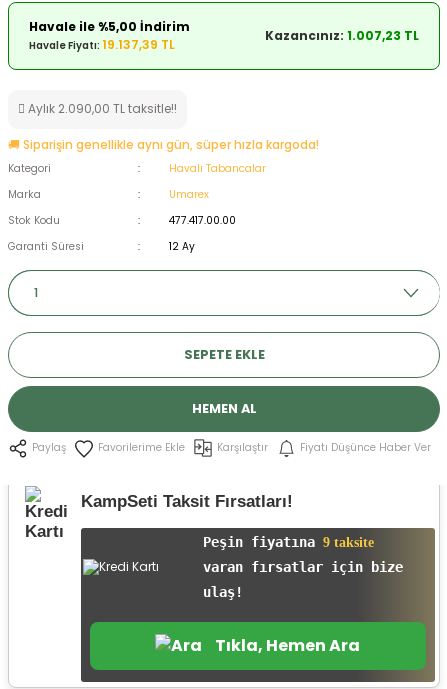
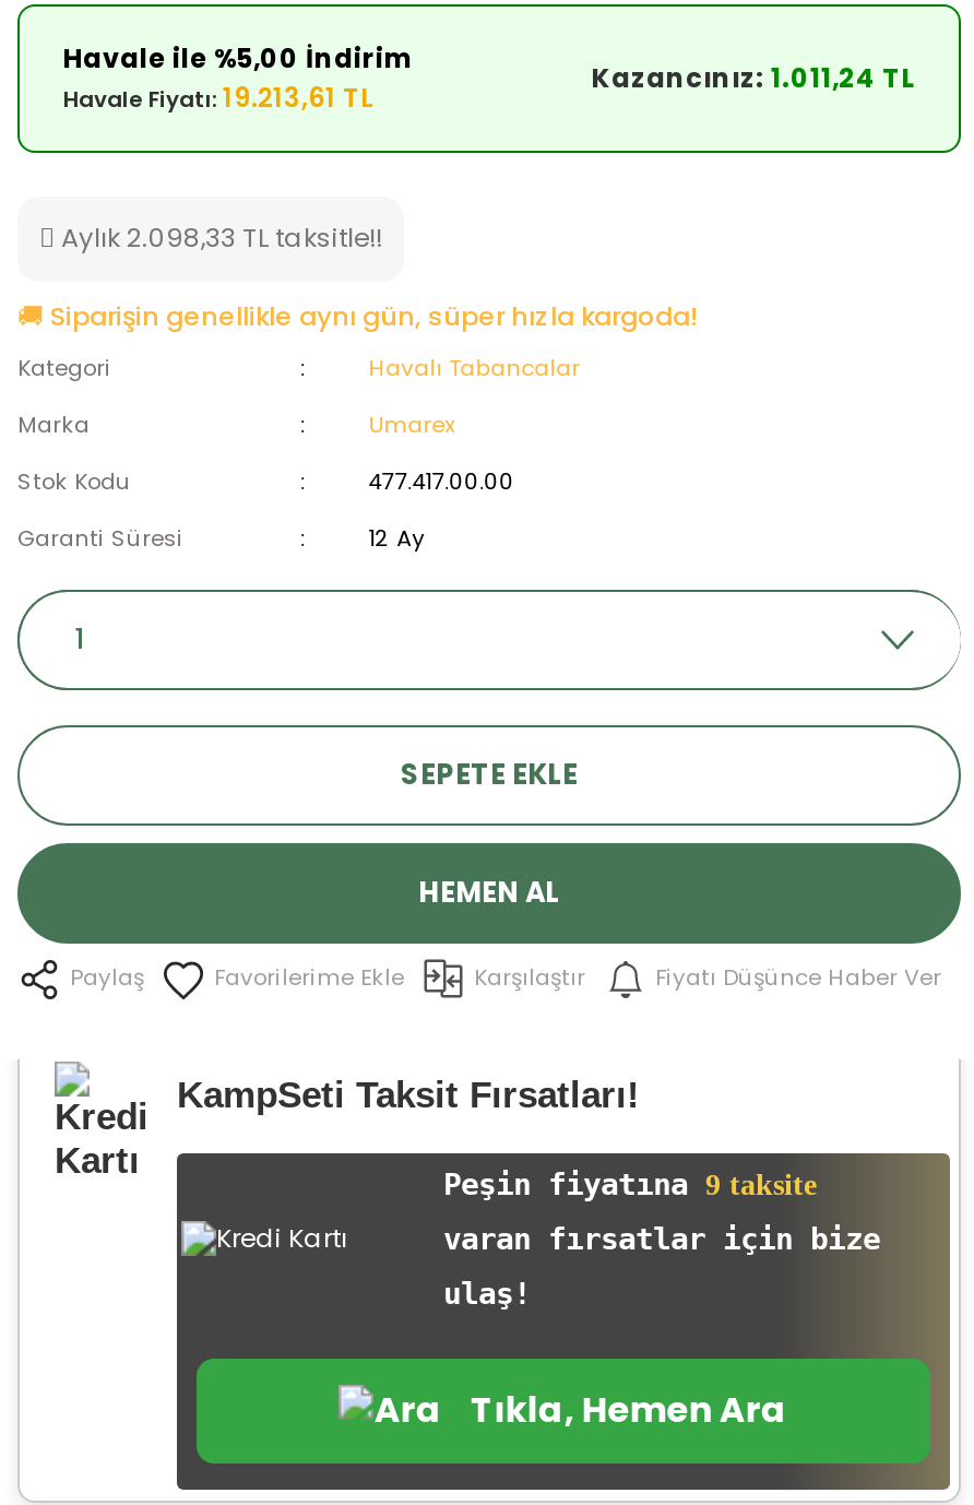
- Kazancınız: 1.007,23 TL
+ Kazancınız: 1.011,24 TL

- Havale Fiyatı: 19.137,39 TL
+ Havale Fiyatı: 19.213,61 TL

- Aylık 2.090,00 TL taksitle!!
+ Aylık 2.098,33 TL taksitle!!
